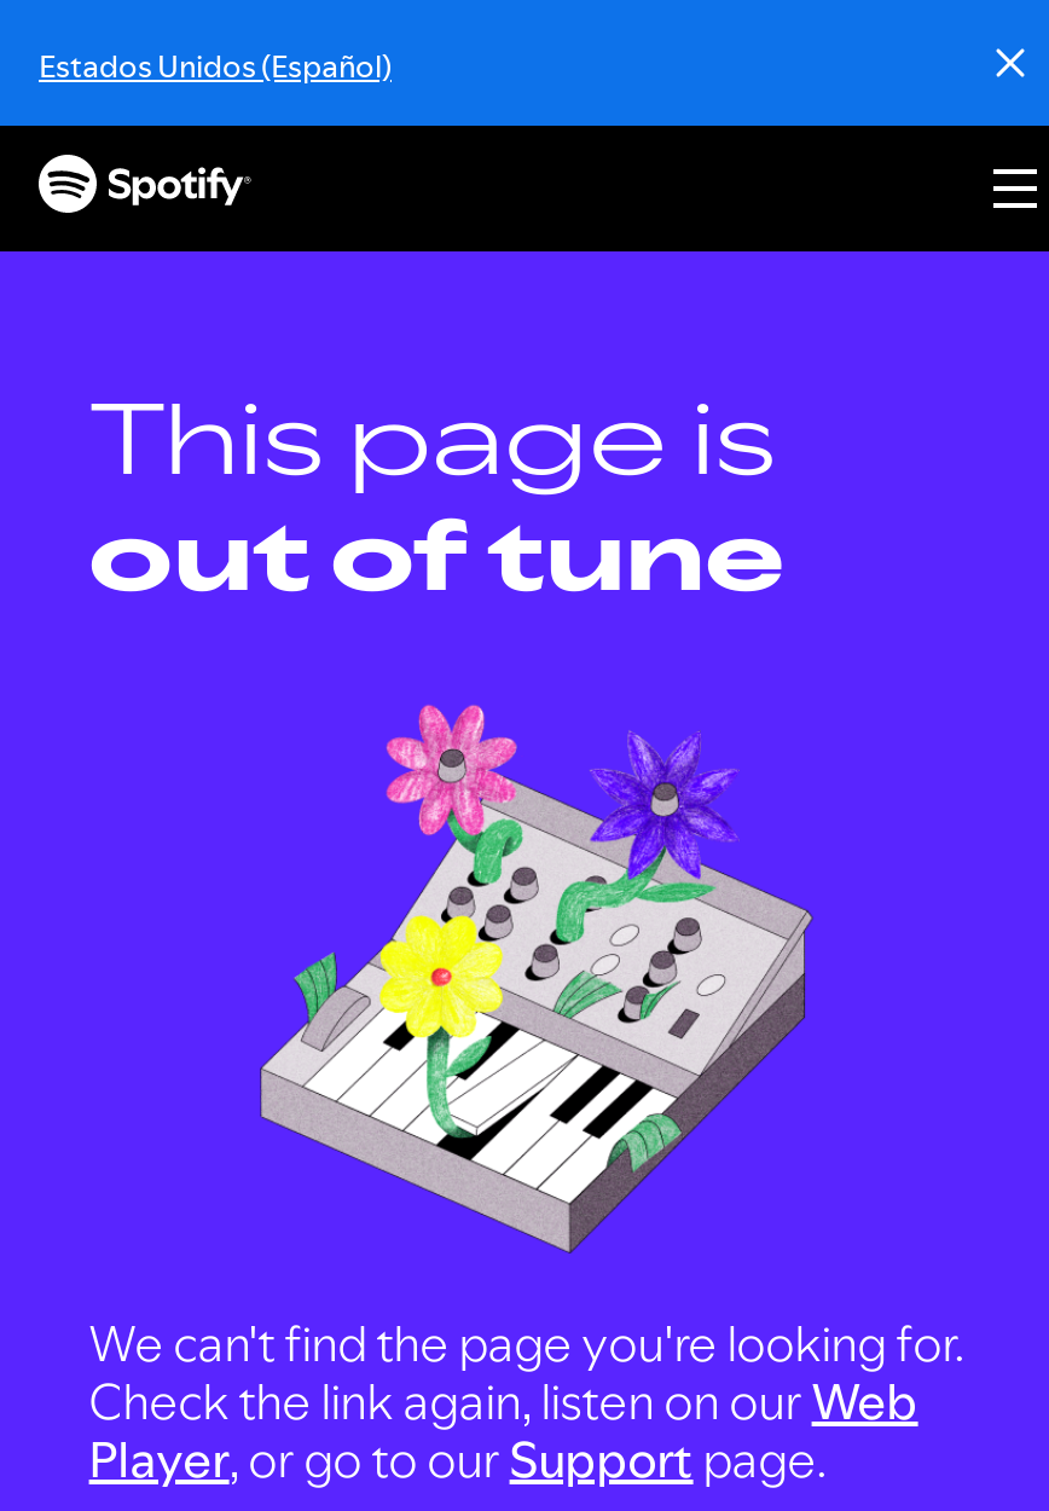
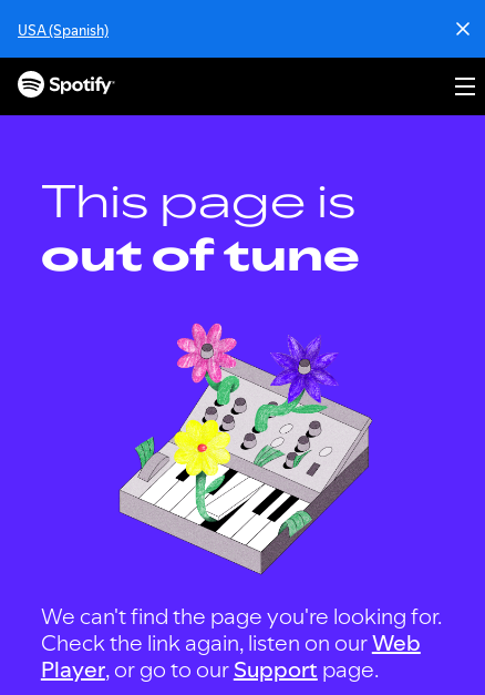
- Estados Unidos (Español)
+ USA (Spanish)
